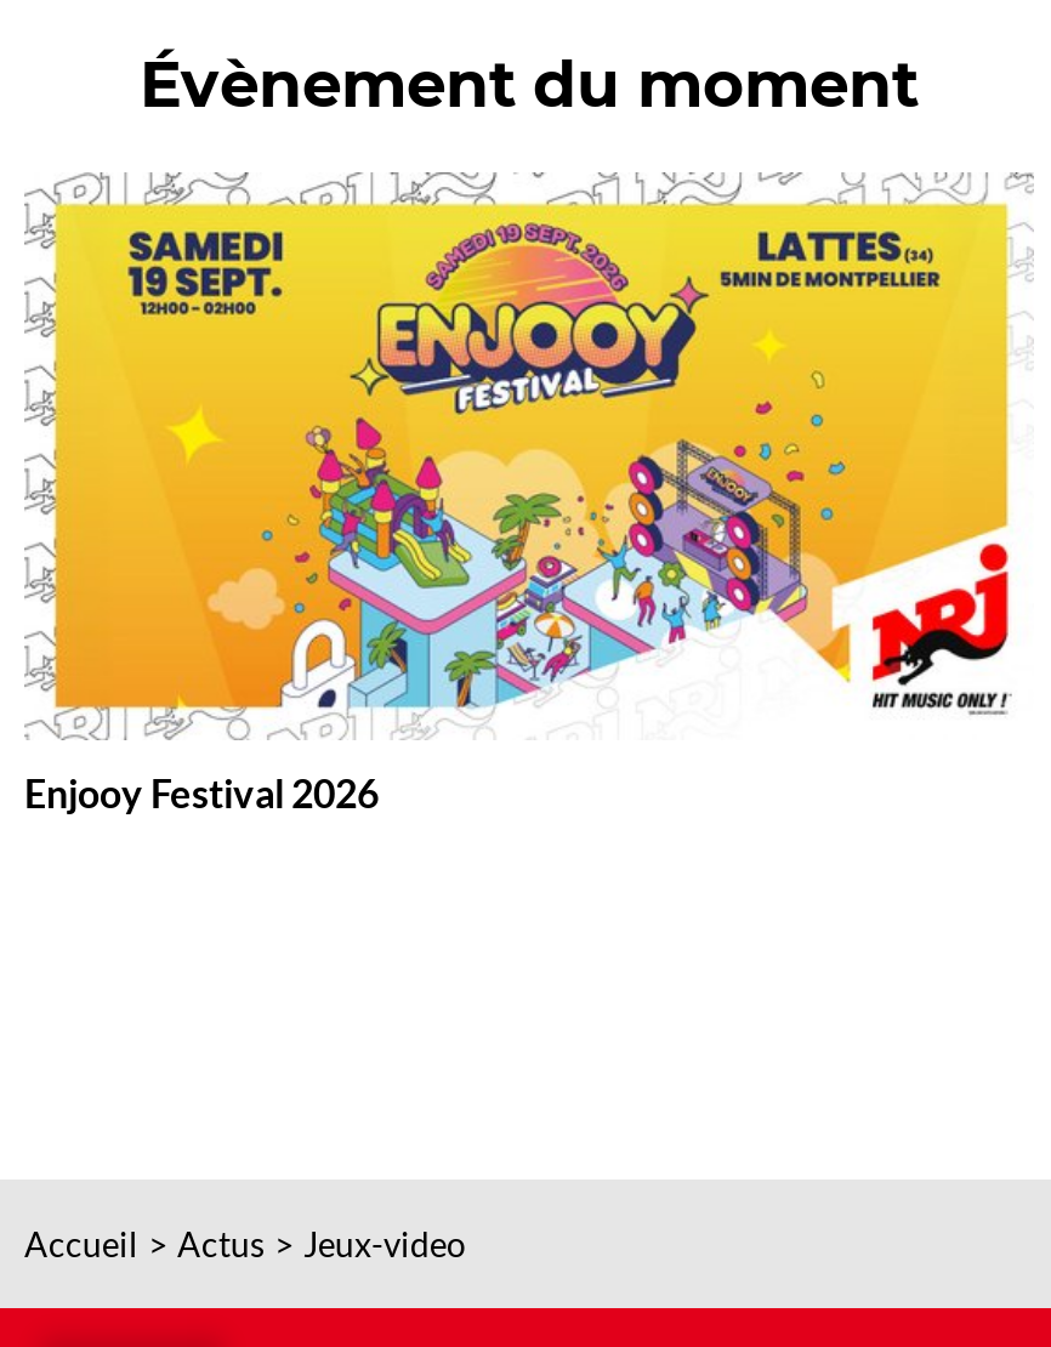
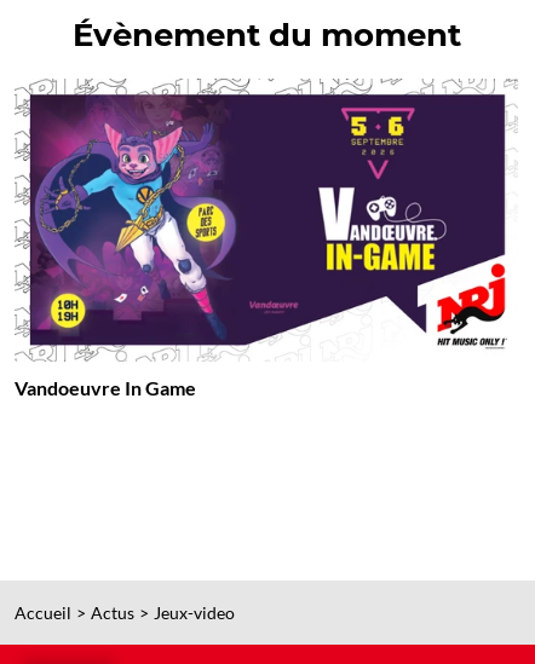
- [image]
- Enjooy Festival 2026
+ [image]
+ Vandoeuvre In Game
